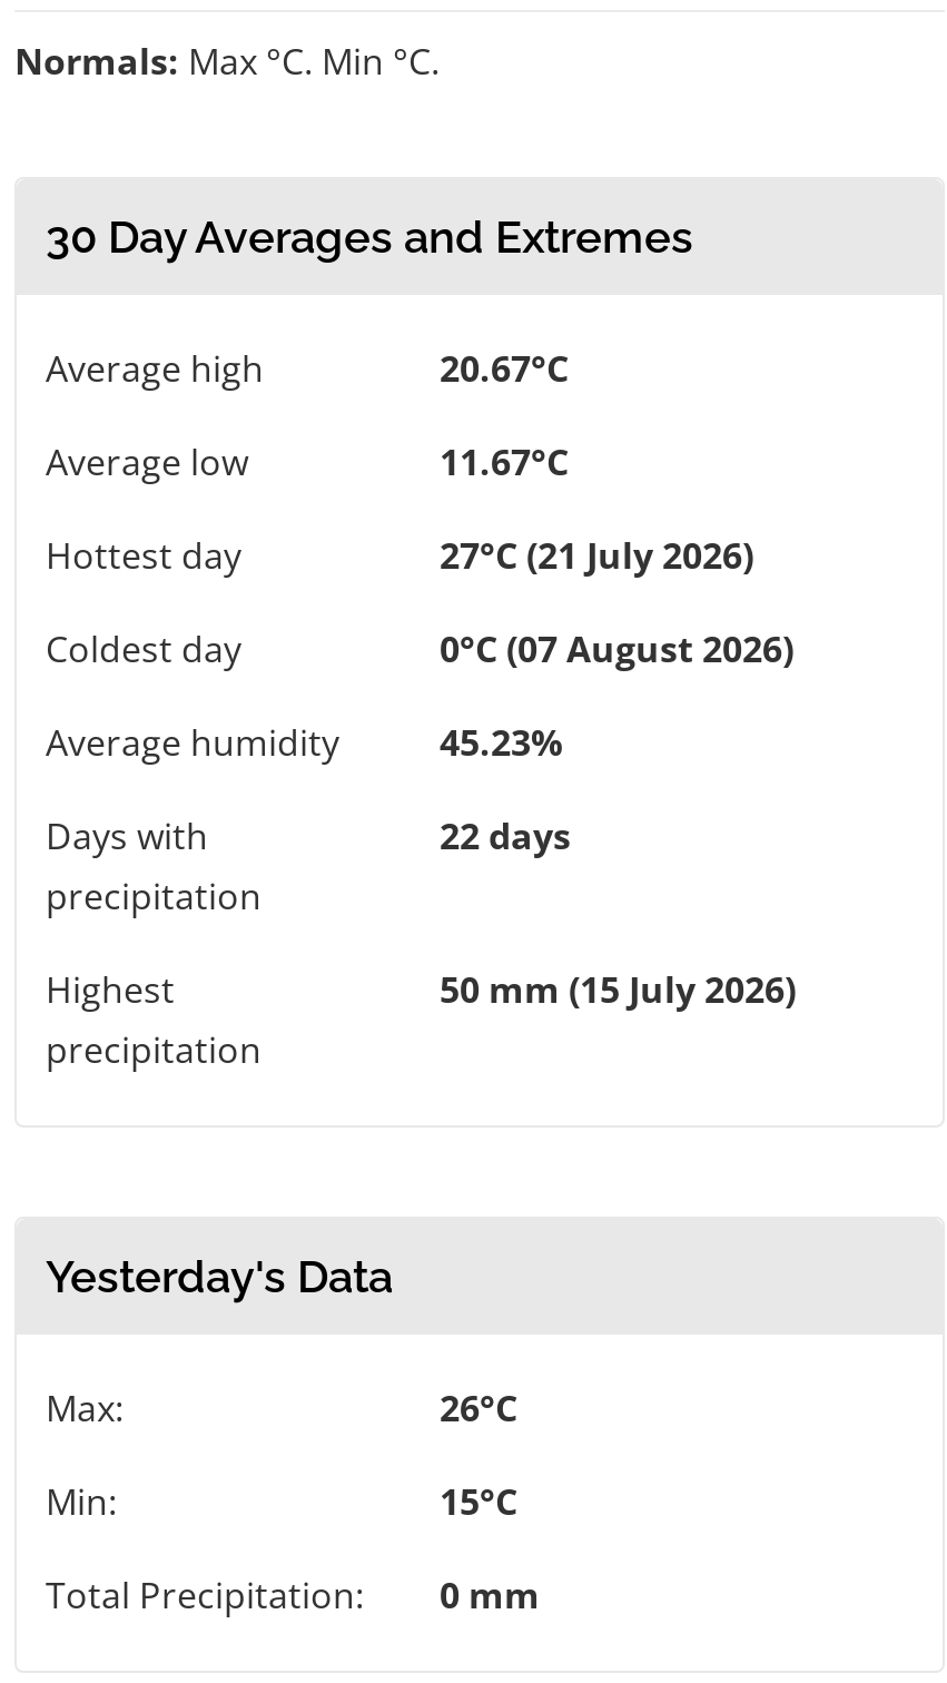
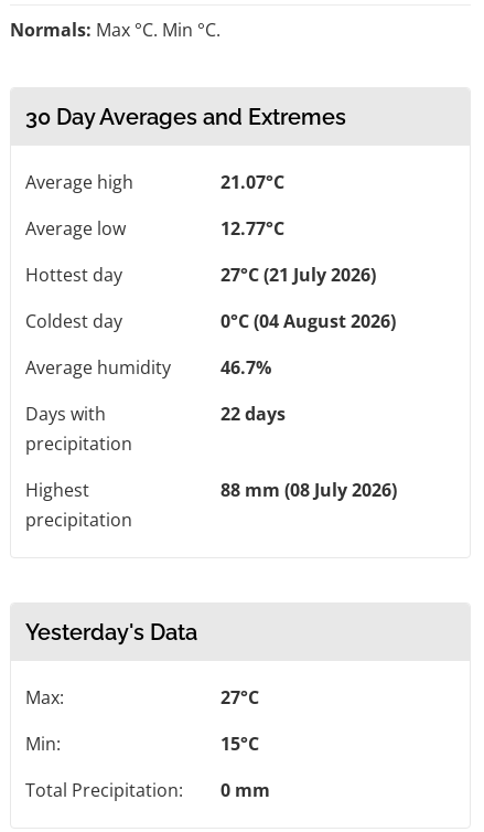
- 20.67°C
+ 21.07°C

- 11.67°C
+ 12.77°C

- 0°C (07 August 2026)
+ 0°C (04 August 2026)

- 45.23%
+ 46.7%

- 50 mm (15 July 2026)
+ 88 mm (08 July 2026)

- 26°C
+ 27°C
